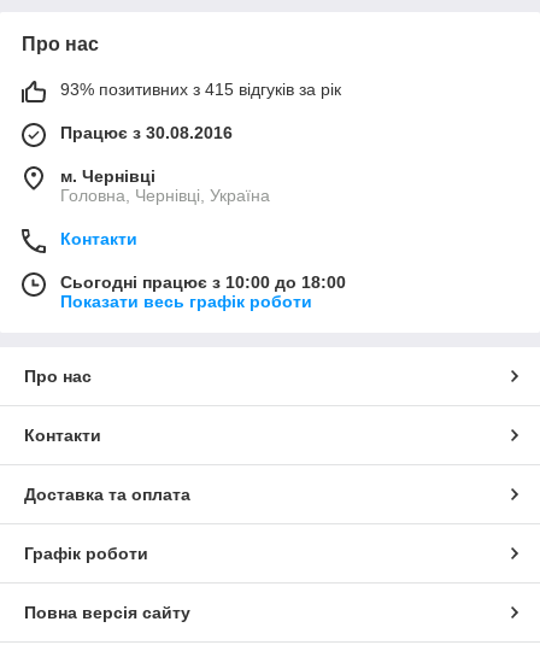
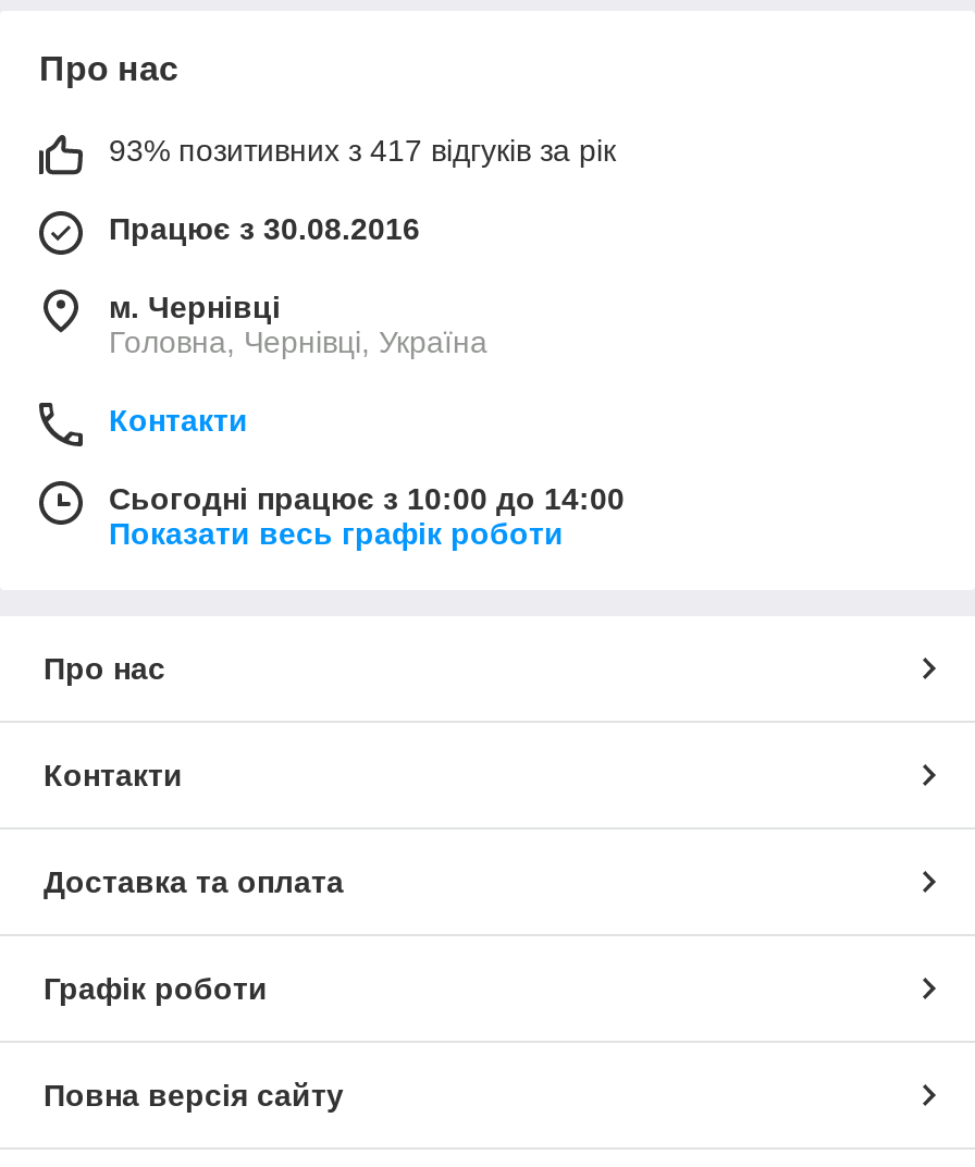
- 93% позитивних з 415 відгуків за рік
+ 93% позитивних з 417 відгуків за рік

- Сьогодні працює з 10:00 до 18:00
+ Сьогодні працює з 10:00 до 14:00
